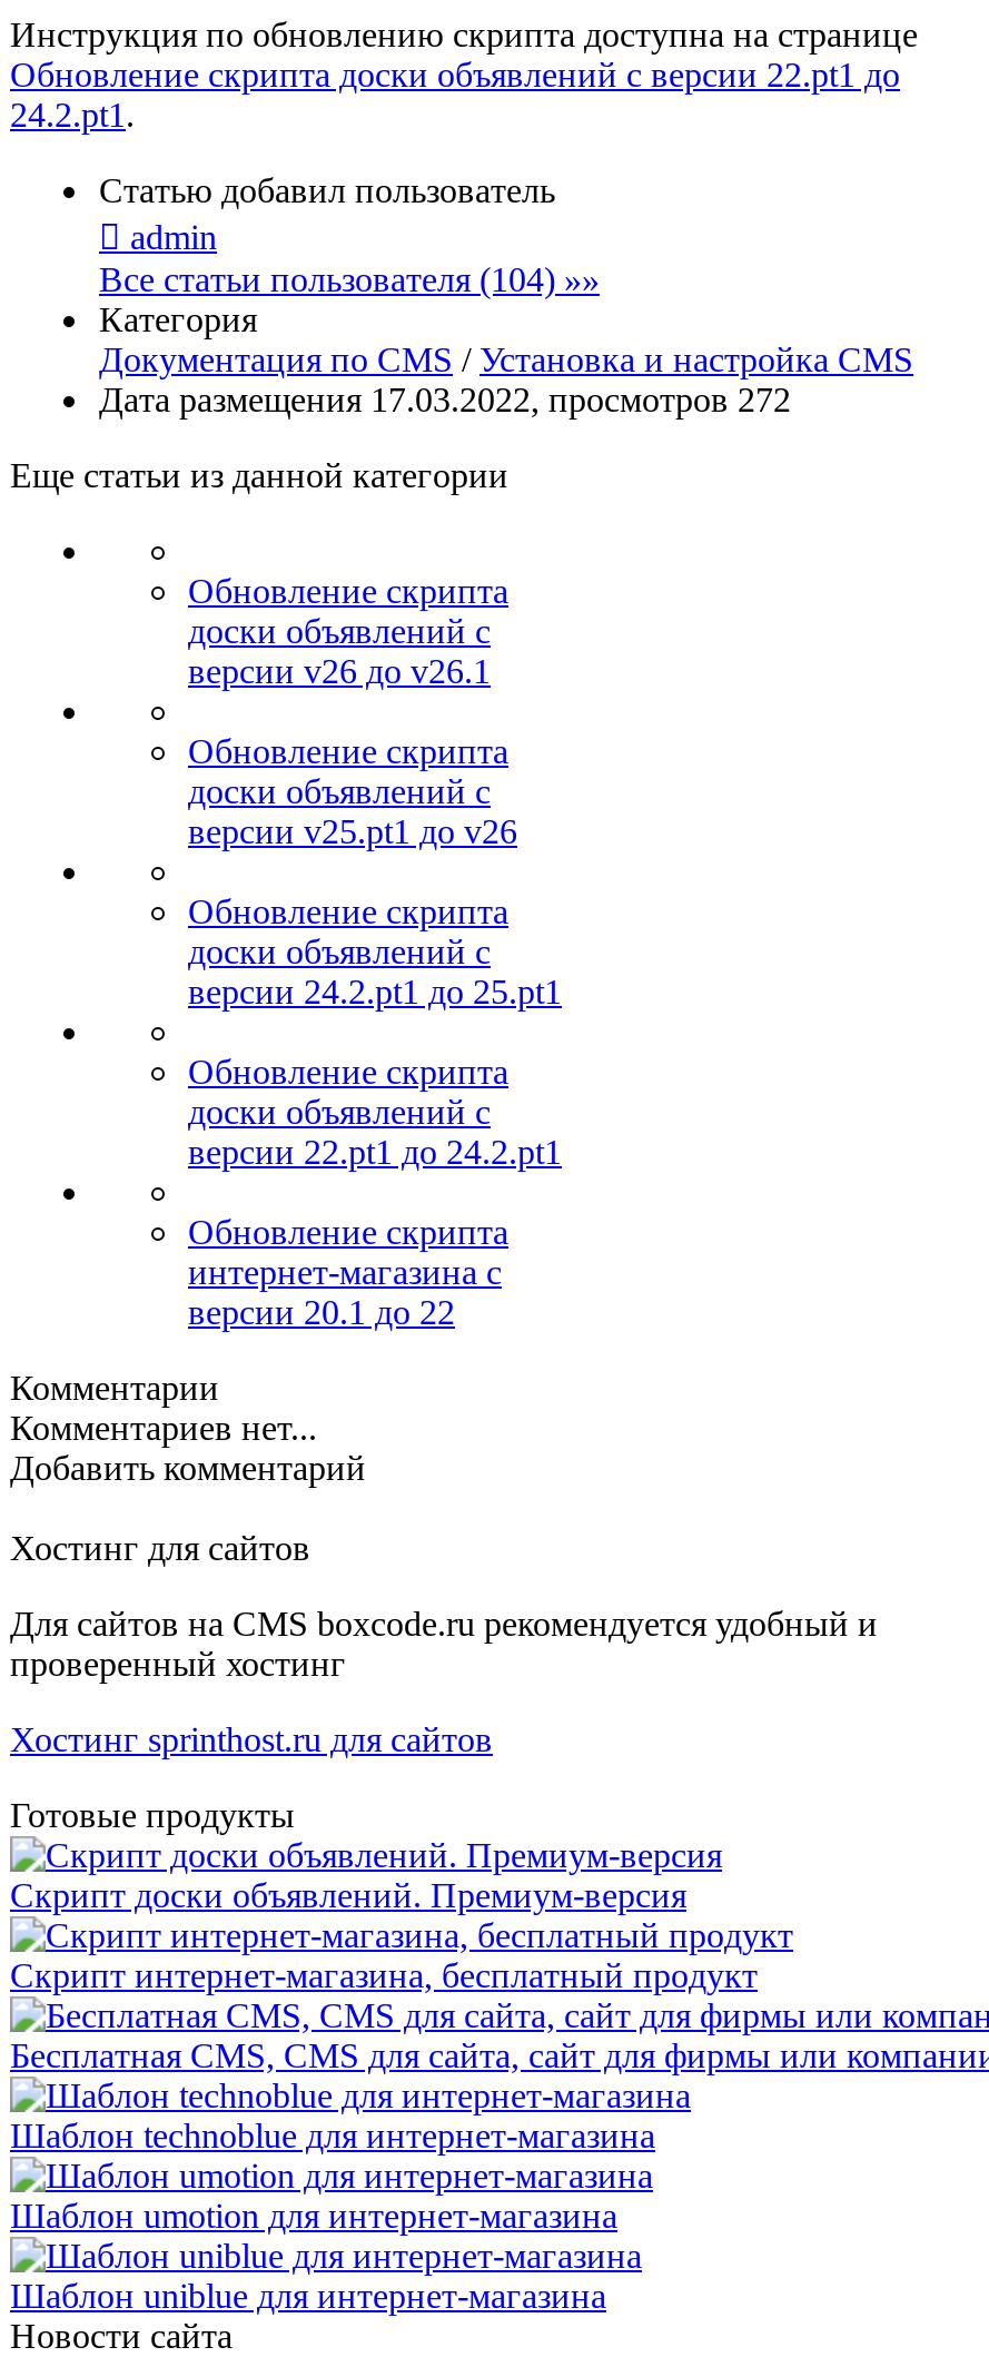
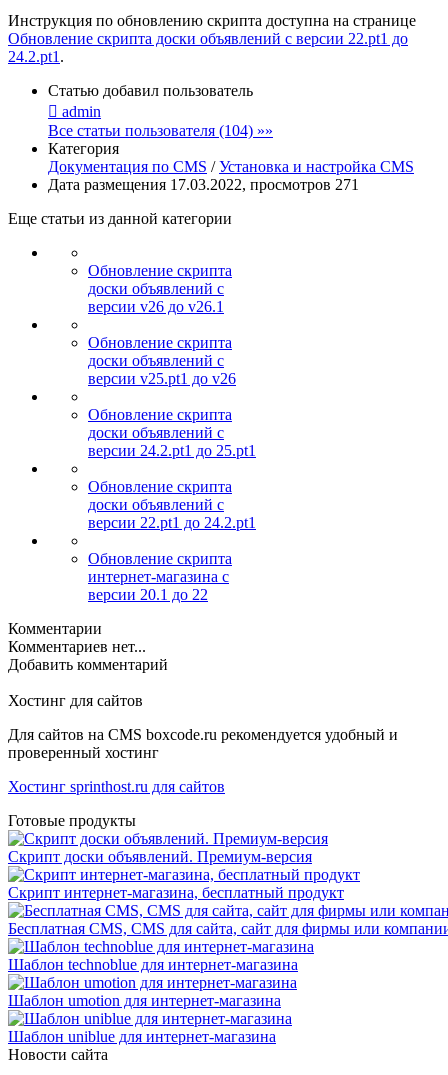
- Дата размещения 17.03.2022, просмотров 272
+ Дата размещения 17.03.2022, просмотров 271
